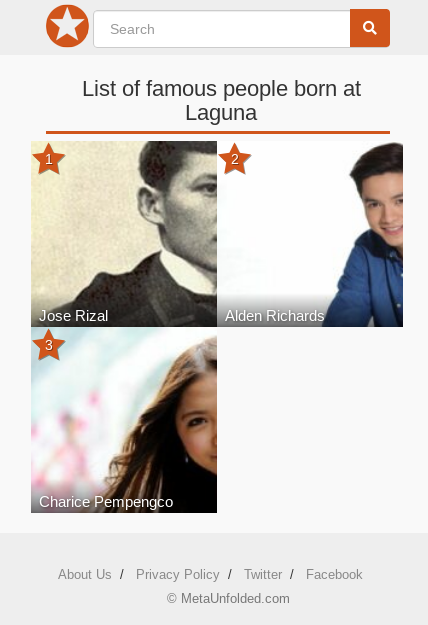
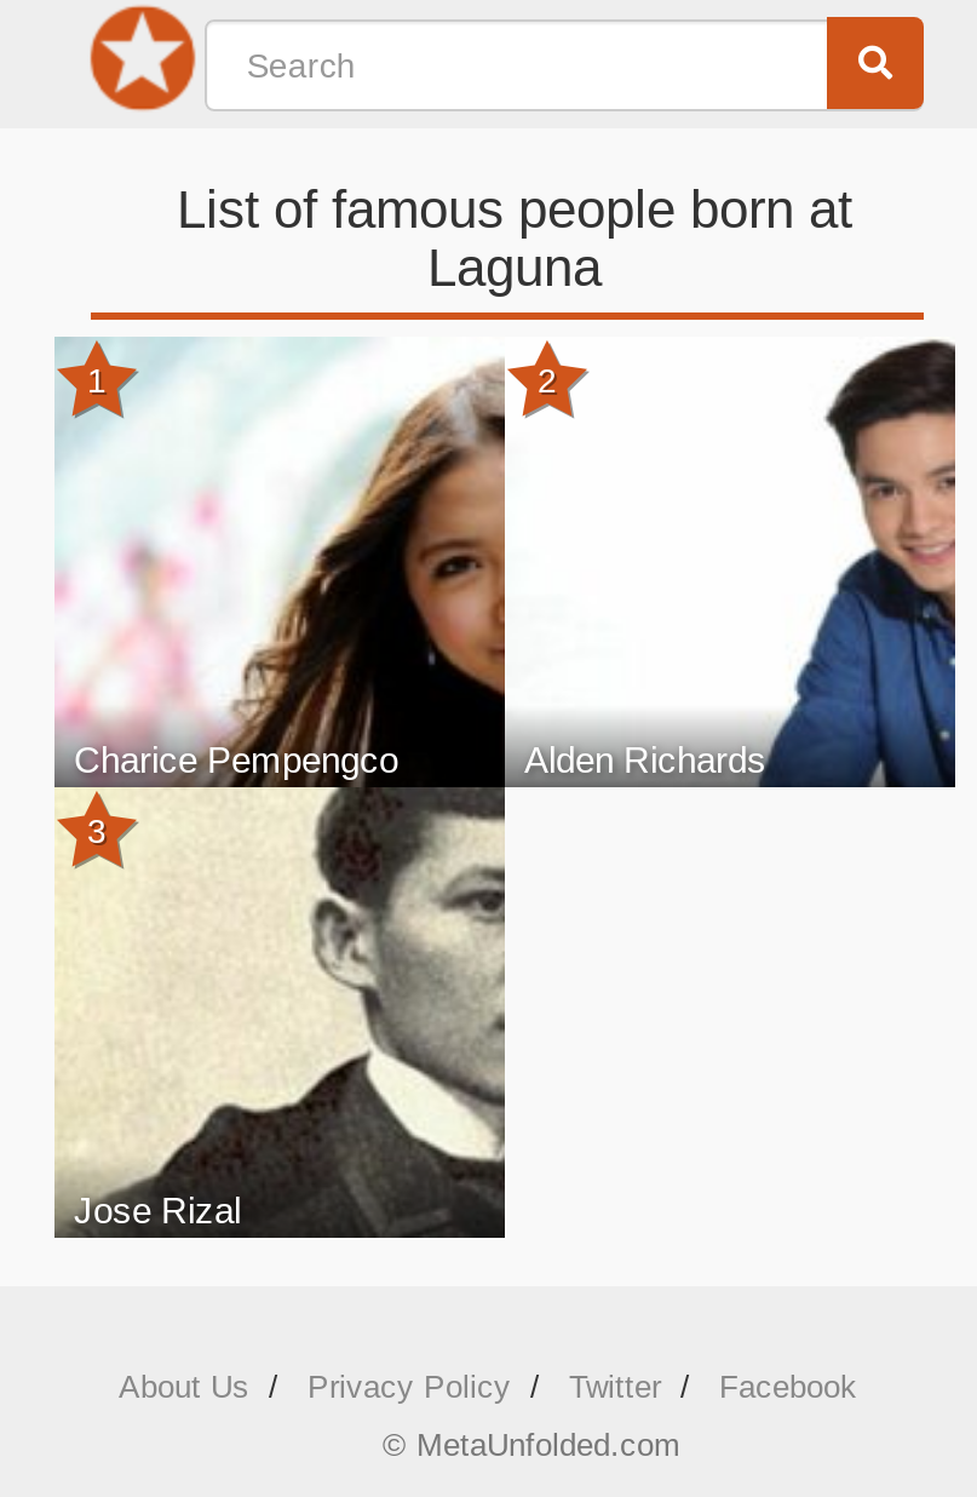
- [image]
+ [image]

moved down: Jose Rizal

moved up: Charice Pempengco
